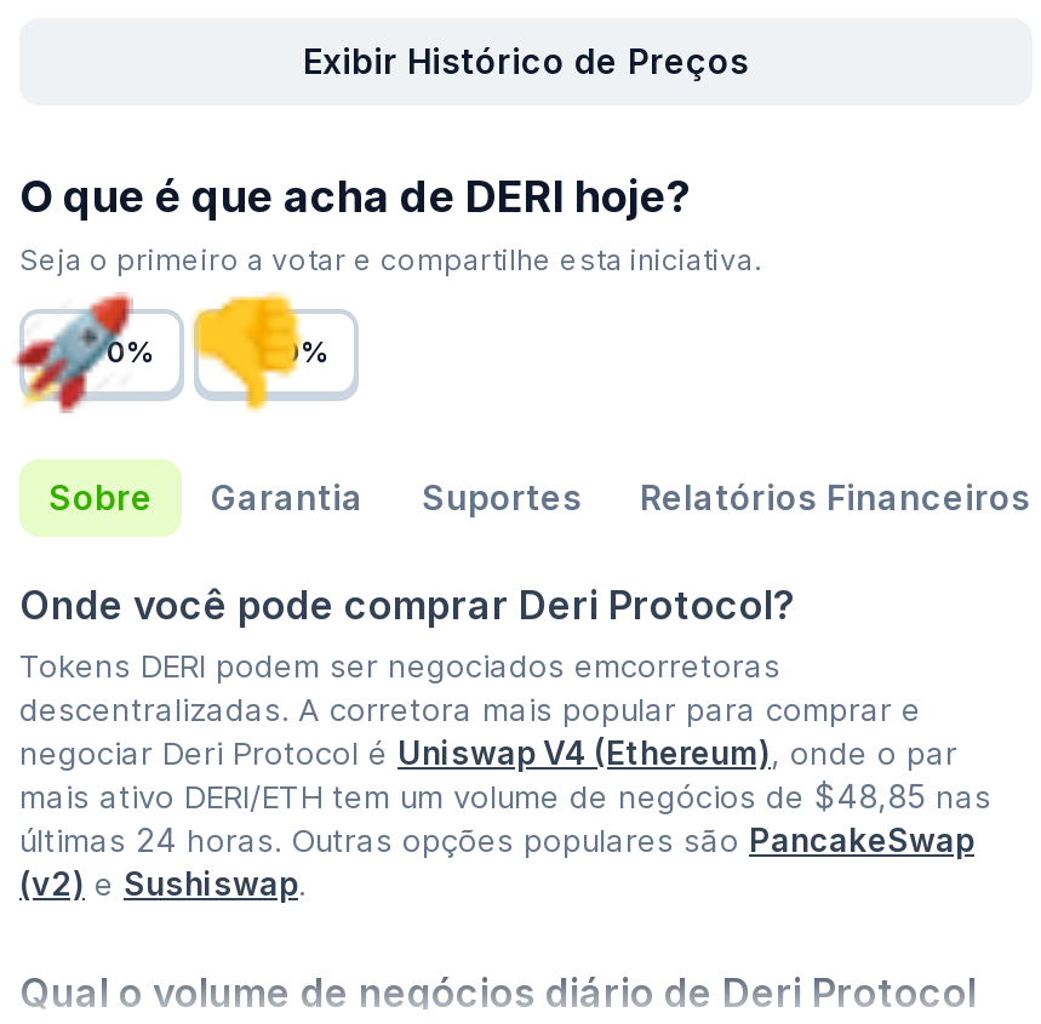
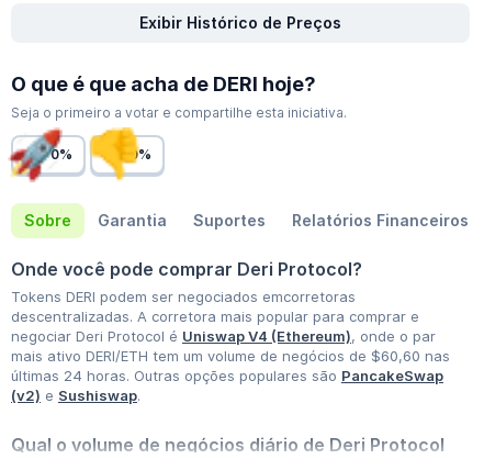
- mais ativo DERI/ETH tem um volume de negócios de $48,85 nas
+ mais ativo DERI/ETH tem um volume de negócios de $60,60 nas
